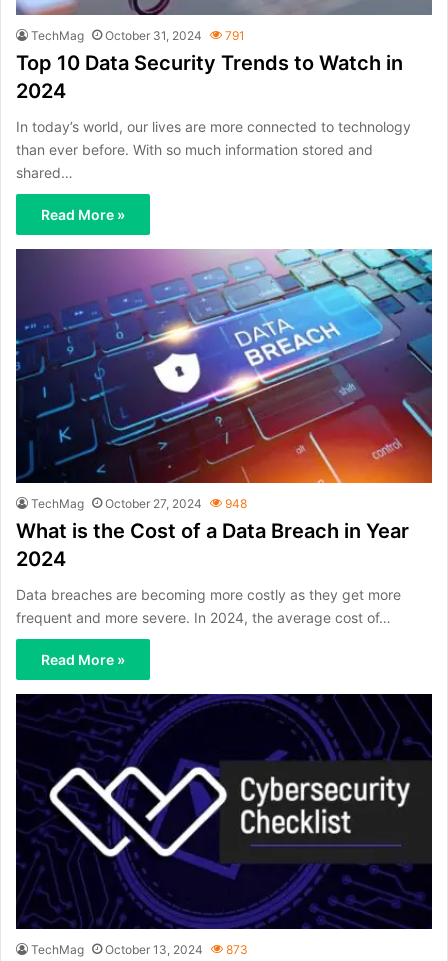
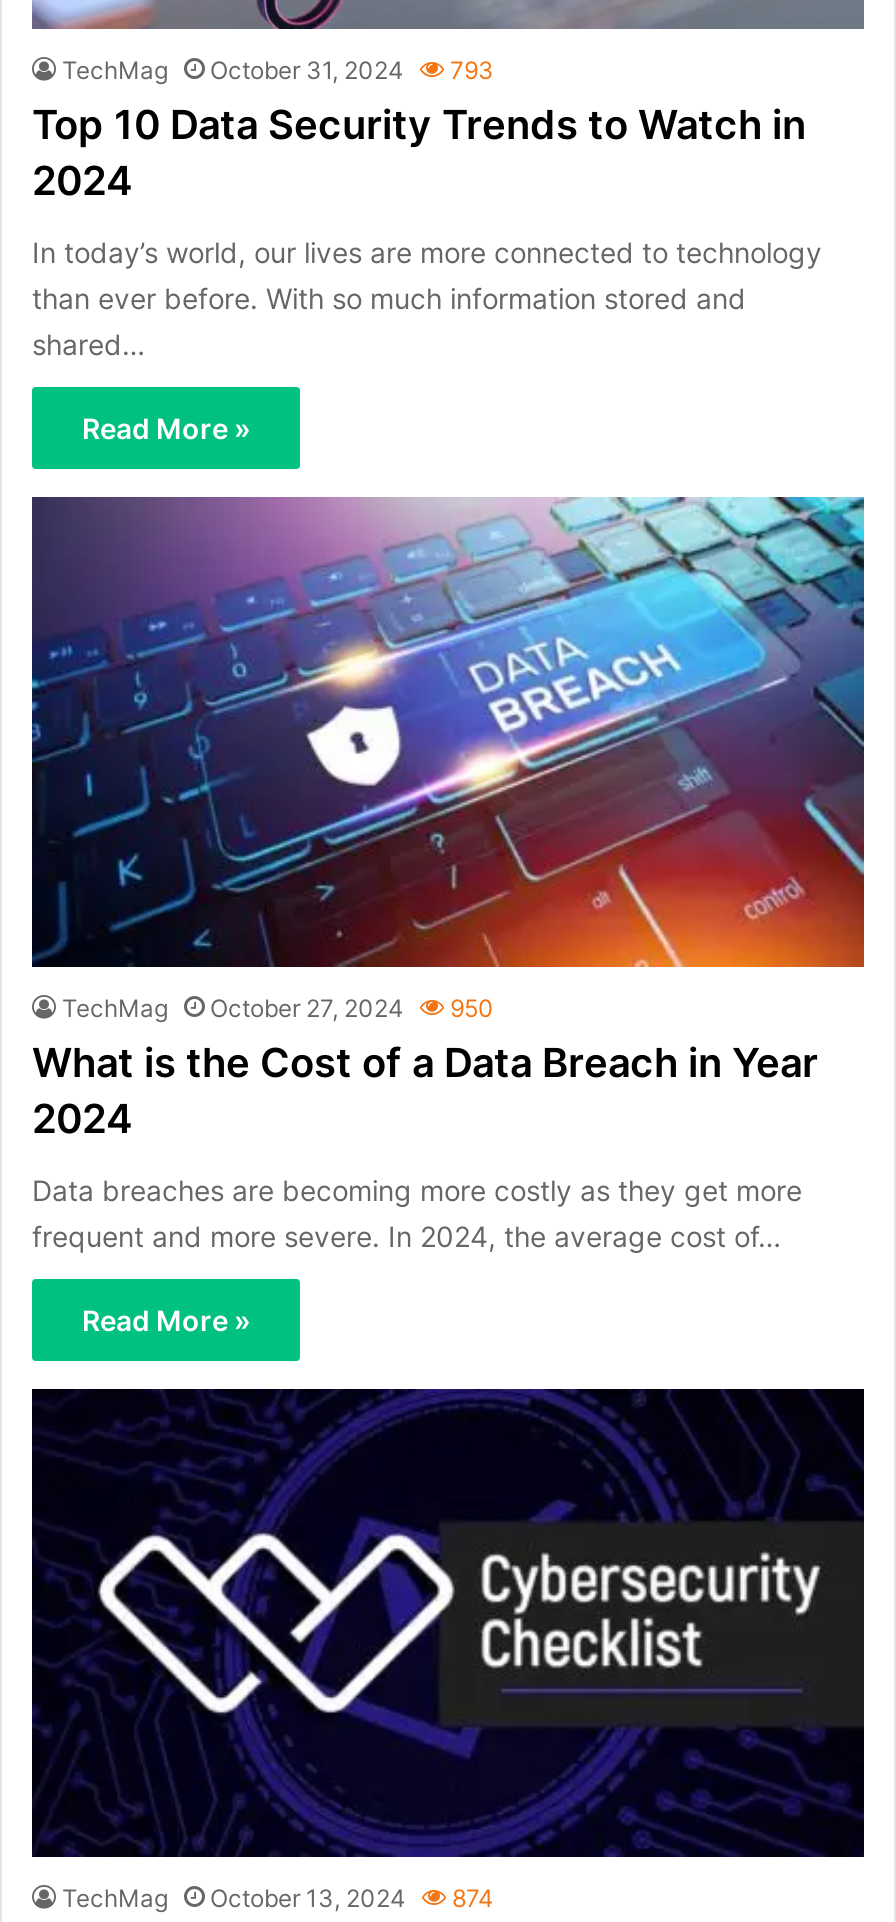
- TechMag October 31, 2024 791
+ TechMag October 31, 2024 793

- TechMag October 27, 2024 948
+ TechMag October 27, 2024 950

- TechMag October 13, 2024 873
+ TechMag October 13, 2024 874
